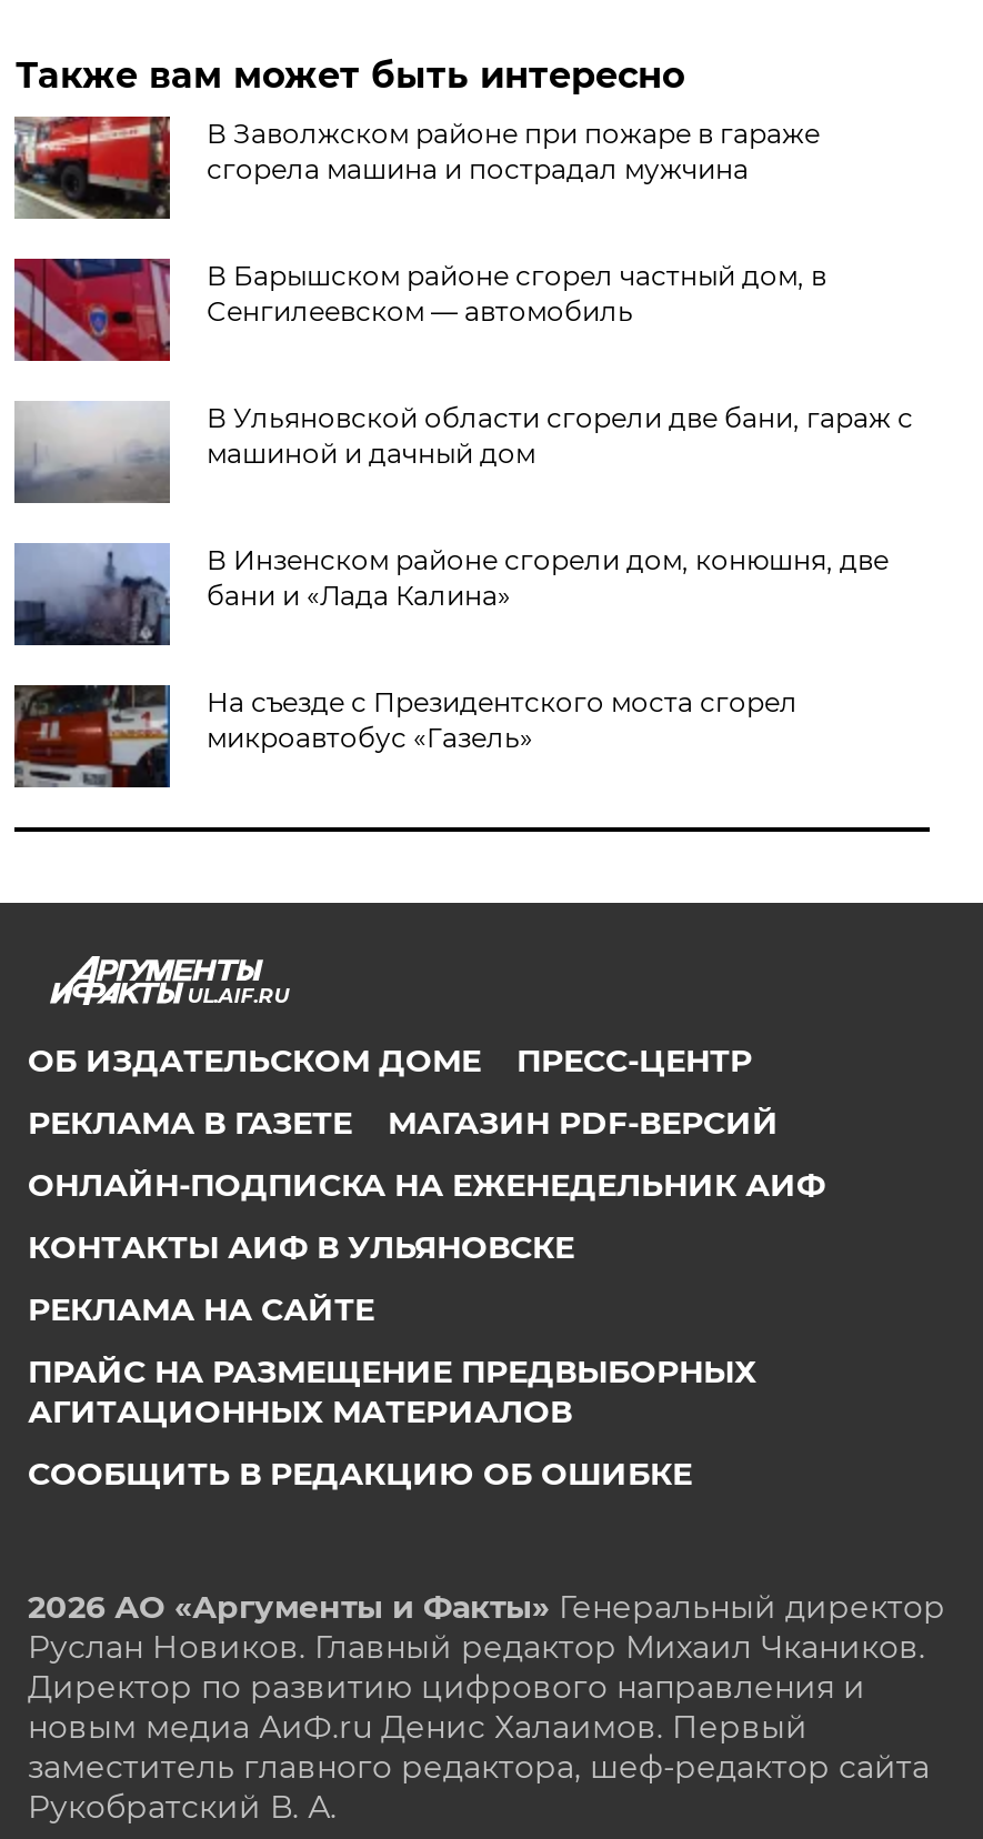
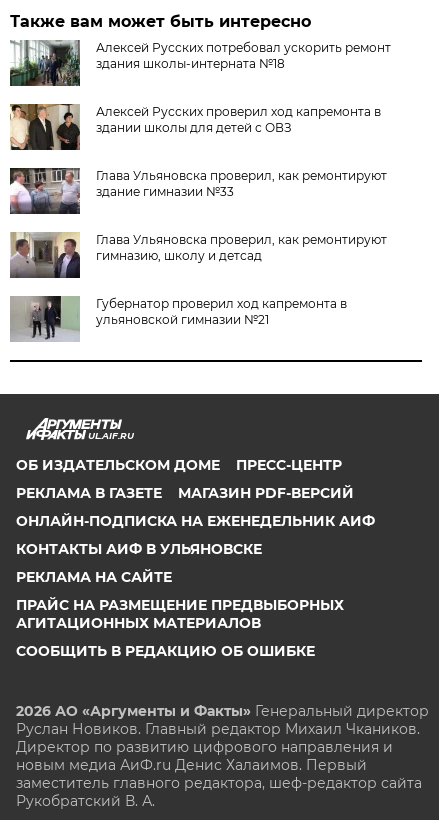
- [image]
- В Заволжском районе при пожаре в гараже
- сгорела машина и пострадал мужчина
+ [image]
+ Алексей Русских потребовал ускорить ремонт
+ здания школы-интерната №18

- [image]
- В Барышском районе сгорел частный дом, в
- Сенгилеевском — автомобиль
+ [image]
+ Алексей Русских проверил ход капремонта в
+ здании школы для детей с ОВЗ

- [image]
- В Ульяновской области сгорели две бани, гараж с
- машиной и дачный дом
+ [image]
+ Глава Ульяновска проверил, как ремонтируют
+ здание гимназии №33

- [image]
- В Инзенском районе сгорели дом, конюшня, две
- бани и «Лада Калина»
+ [image]
+ Глава Ульяновска проверил, как ремонтируют
+ гимназию, школу и детсад

- [image]
- На съезде с Президентского моста сгорел
- микроавтобус «Газель»
+ [image]
+ Губернатор проверил ход капремонта в
+ ульяновской гимназии №21
